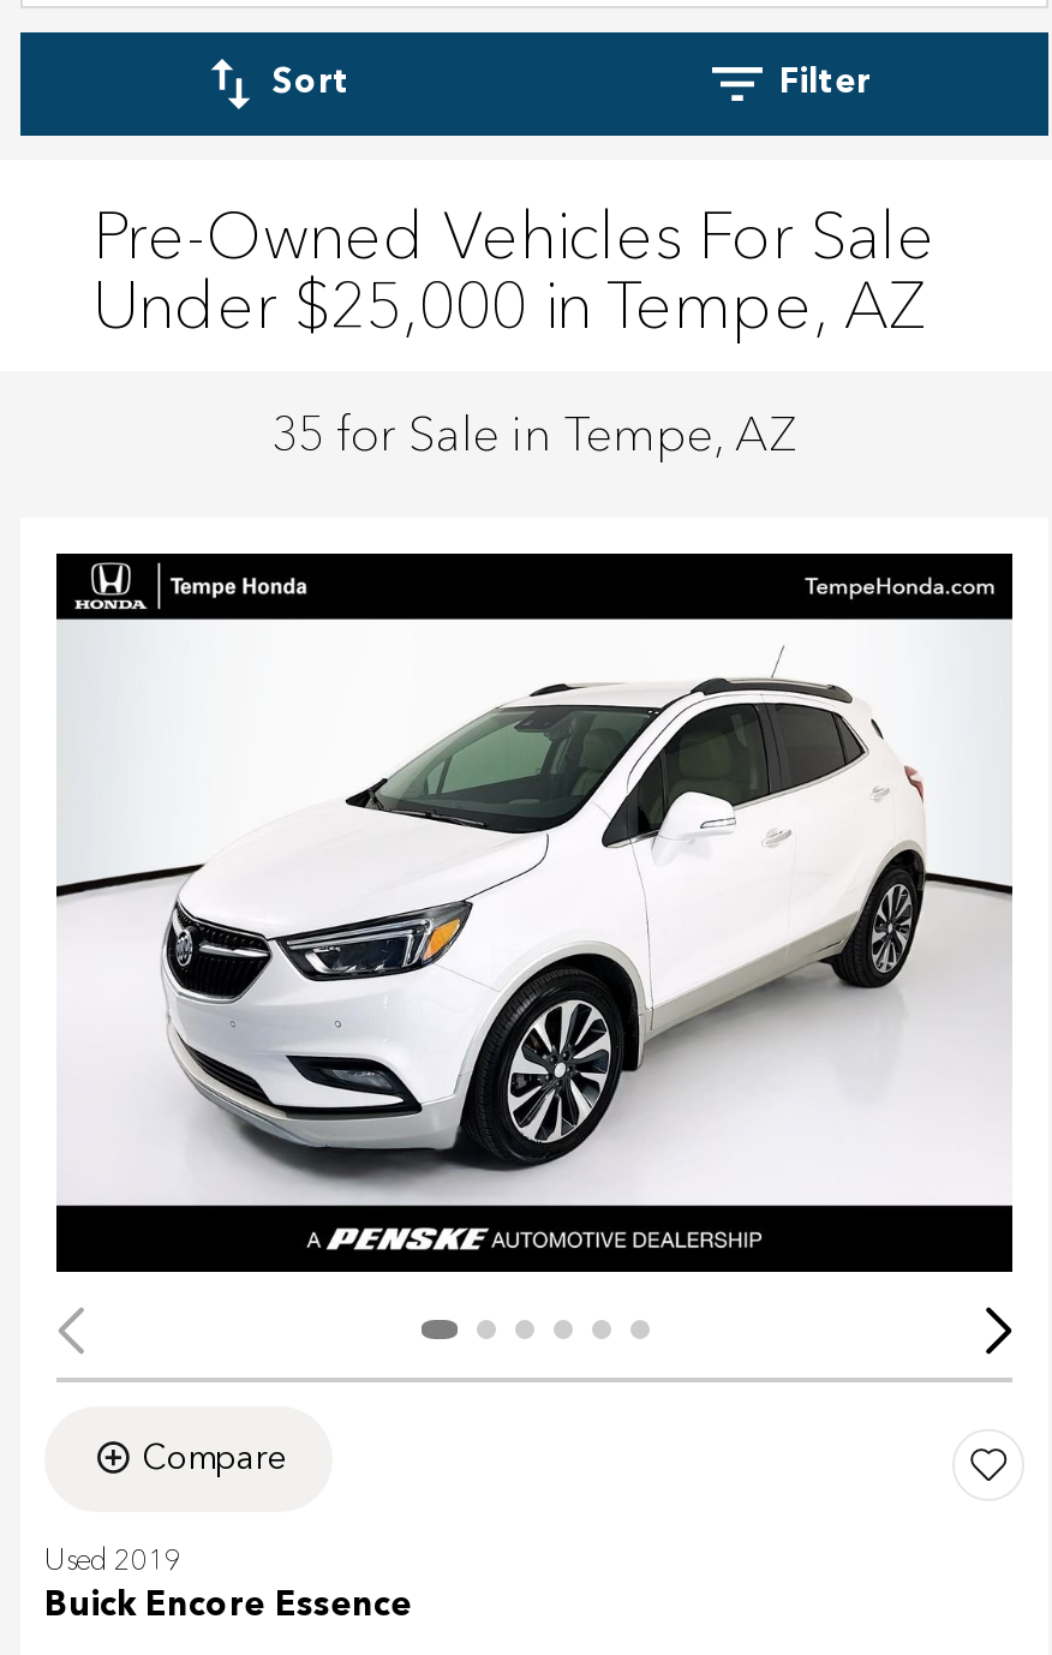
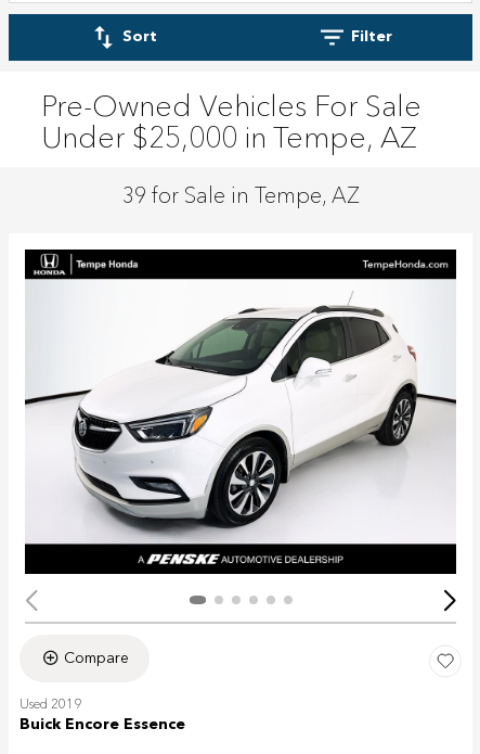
- 35 for Sale in Tempe, AZ
+ 39 for Sale in Tempe, AZ
